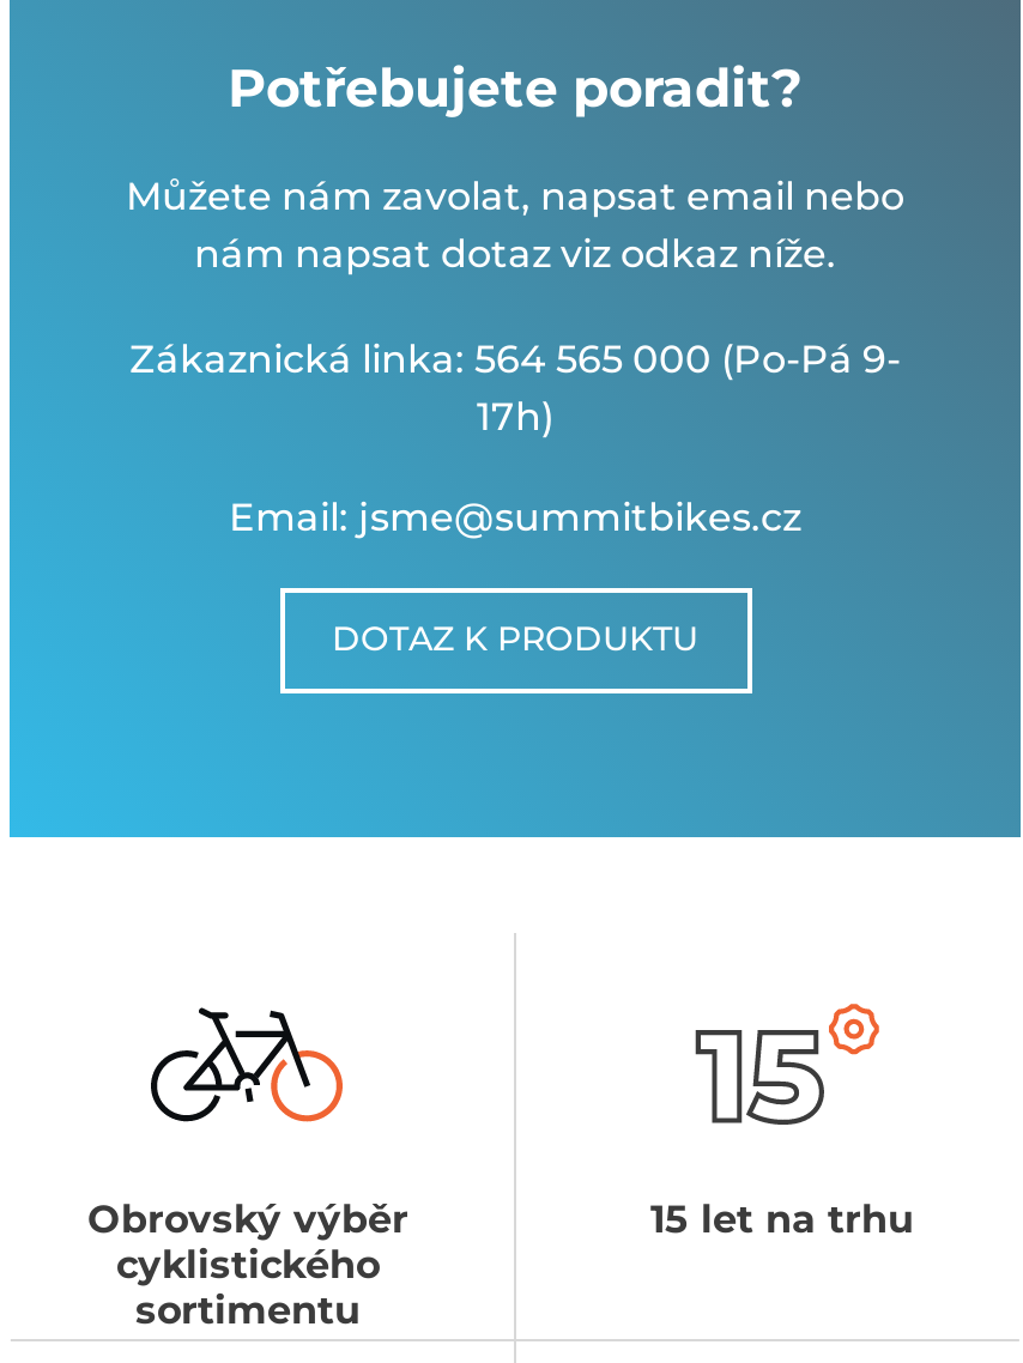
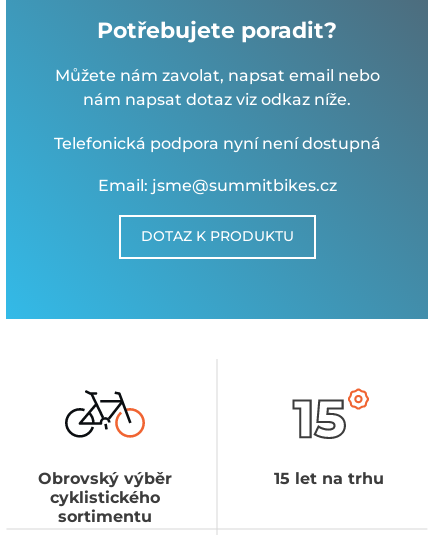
- Zákaznická linka: 564 565 000 (Po-Pá 9-
- 17h)
+ Telefonická podpora nyní není dostupná
